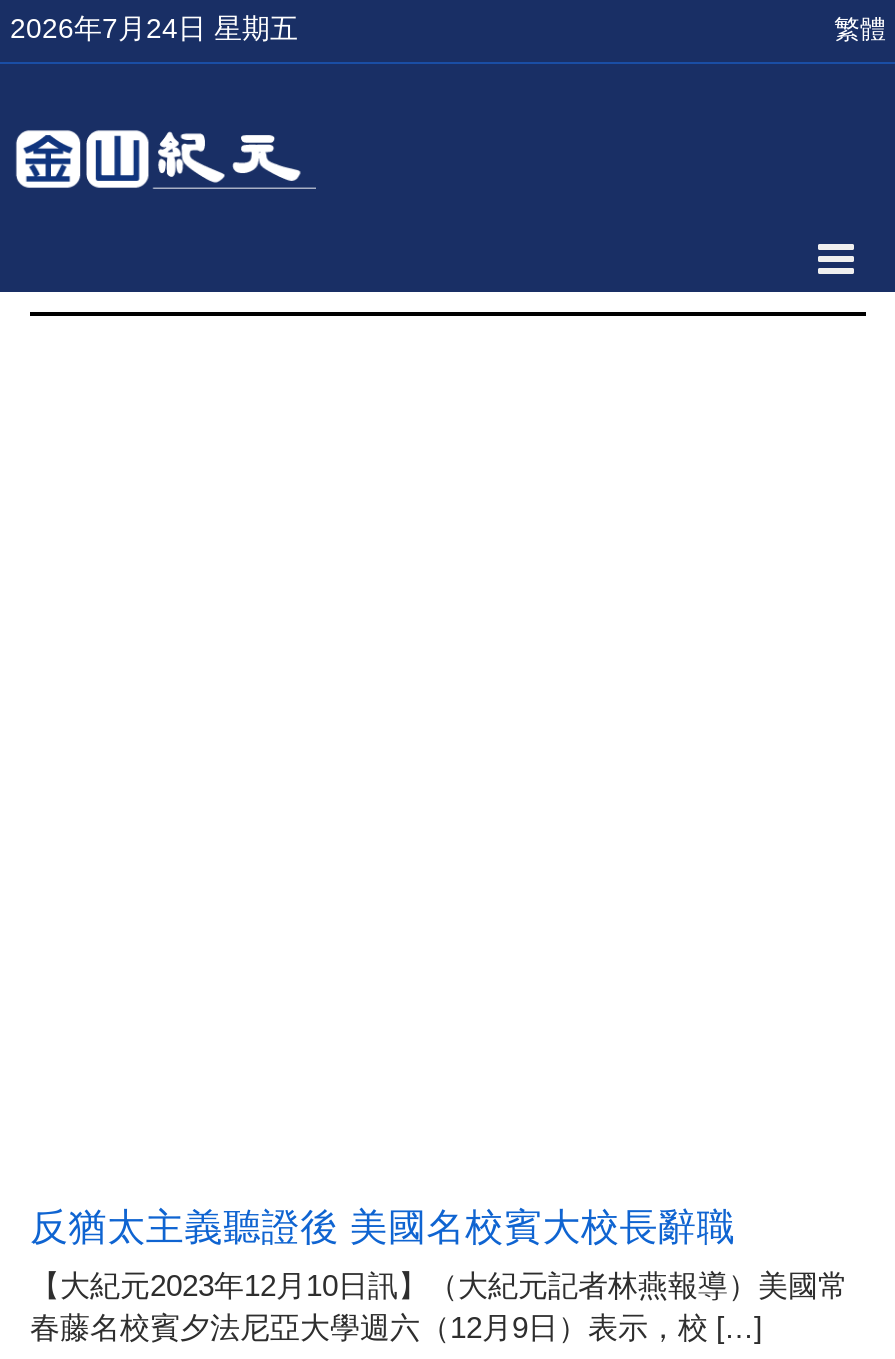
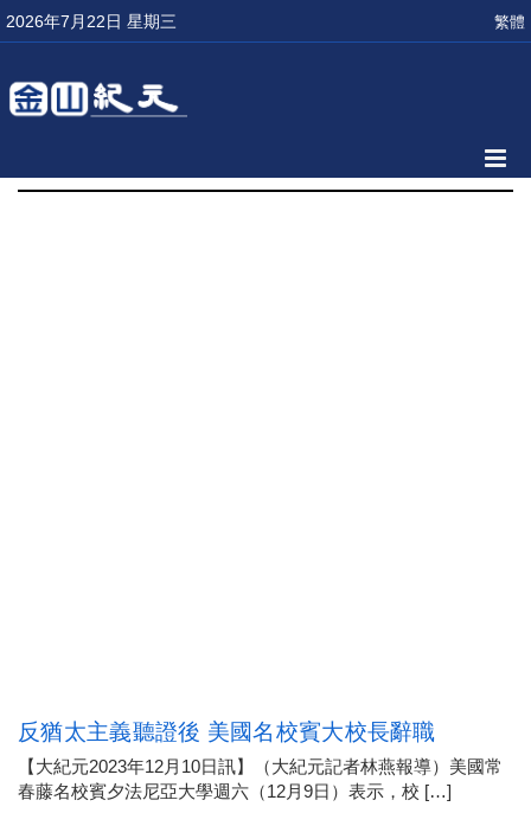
- 2026年7月24日 星期五
+ 2026年7月22日 星期三
